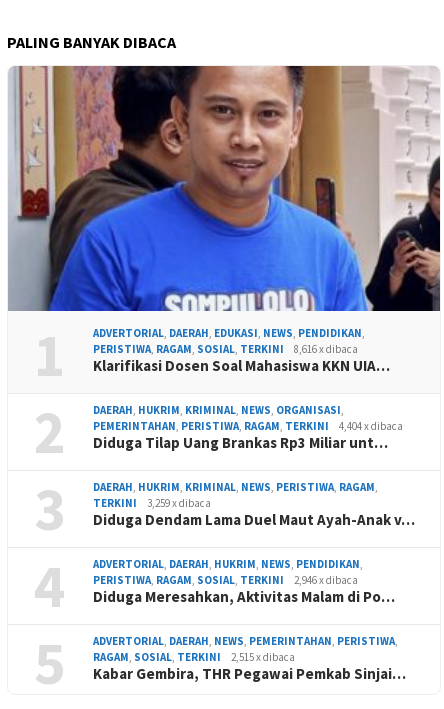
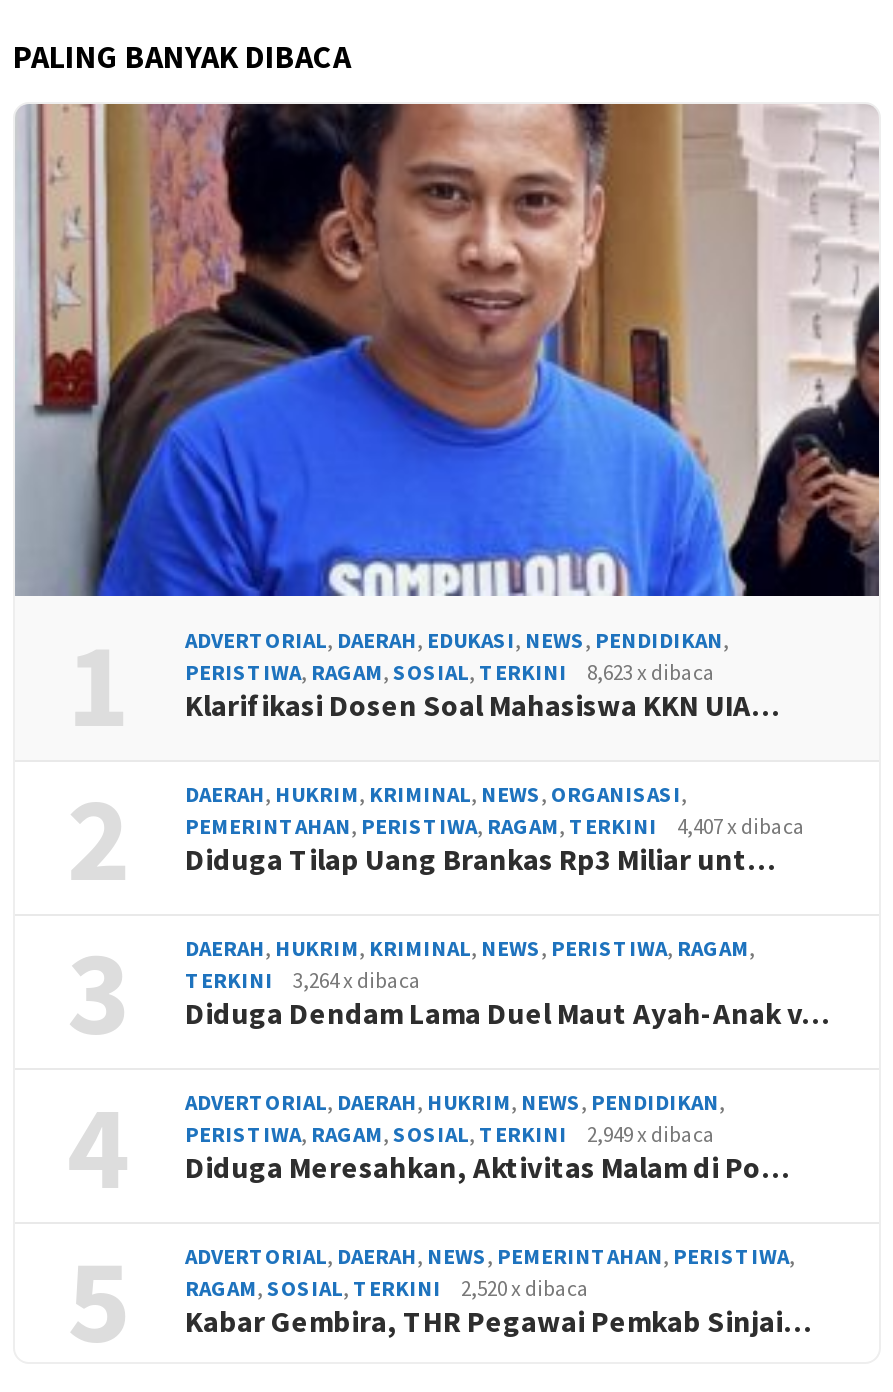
- PERISTIWA, RAGAM, SOSIAL, TERKINI 8,616 x dibaca
+ PERISTIWA, RAGAM, SOSIAL, TERKINI 8,623 x dibaca

- PEMERINTAHAN, PERISTIWA, RAGAM, TERKINI 4,404 x dibaca
+ PEMERINTAHAN, PERISTIWA, RAGAM, TERKINI 4,407 x dibaca

- TERKINI 3,259 x dibaca
+ TERKINI 3,264 x dibaca

- PERISTIWA, RAGAM, SOSIAL, TERKINI 2,946 x dibaca
+ PERISTIWA, RAGAM, SOSIAL, TERKINI 2,949 x dibaca

- RAGAM, SOSIAL, TERKINI 2,515 x dibaca
+ RAGAM, SOSIAL, TERKINI 2,520 x dibaca
